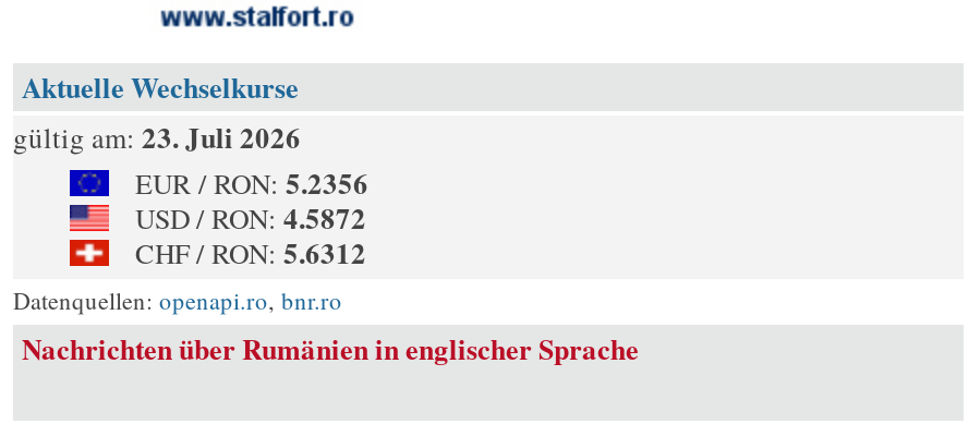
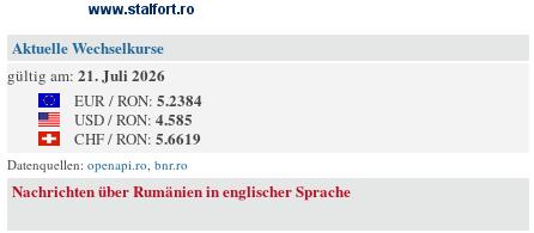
- gültig am: 23. Juli 2026
+ gültig am: 21. Juli 2026

- EUR / RON: 5.2356
+ EUR / RON: 5.2384

- USD / RON: 4.5872
+ USD / RON: 4.585

- CHF / RON: 5.6312
+ CHF / RON: 5.6619
